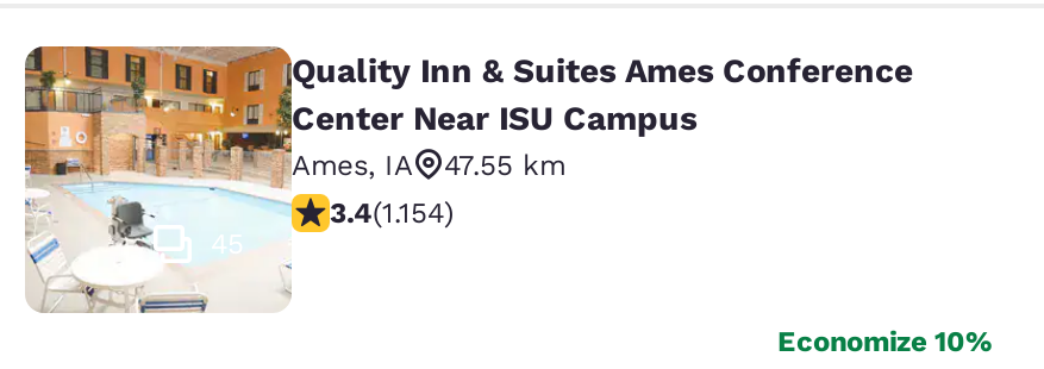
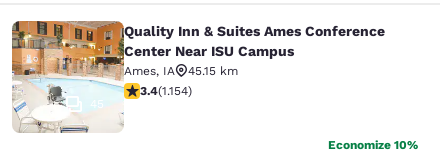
- Ames, IA 47.55 km
+ Ames, IA 45.15 km
